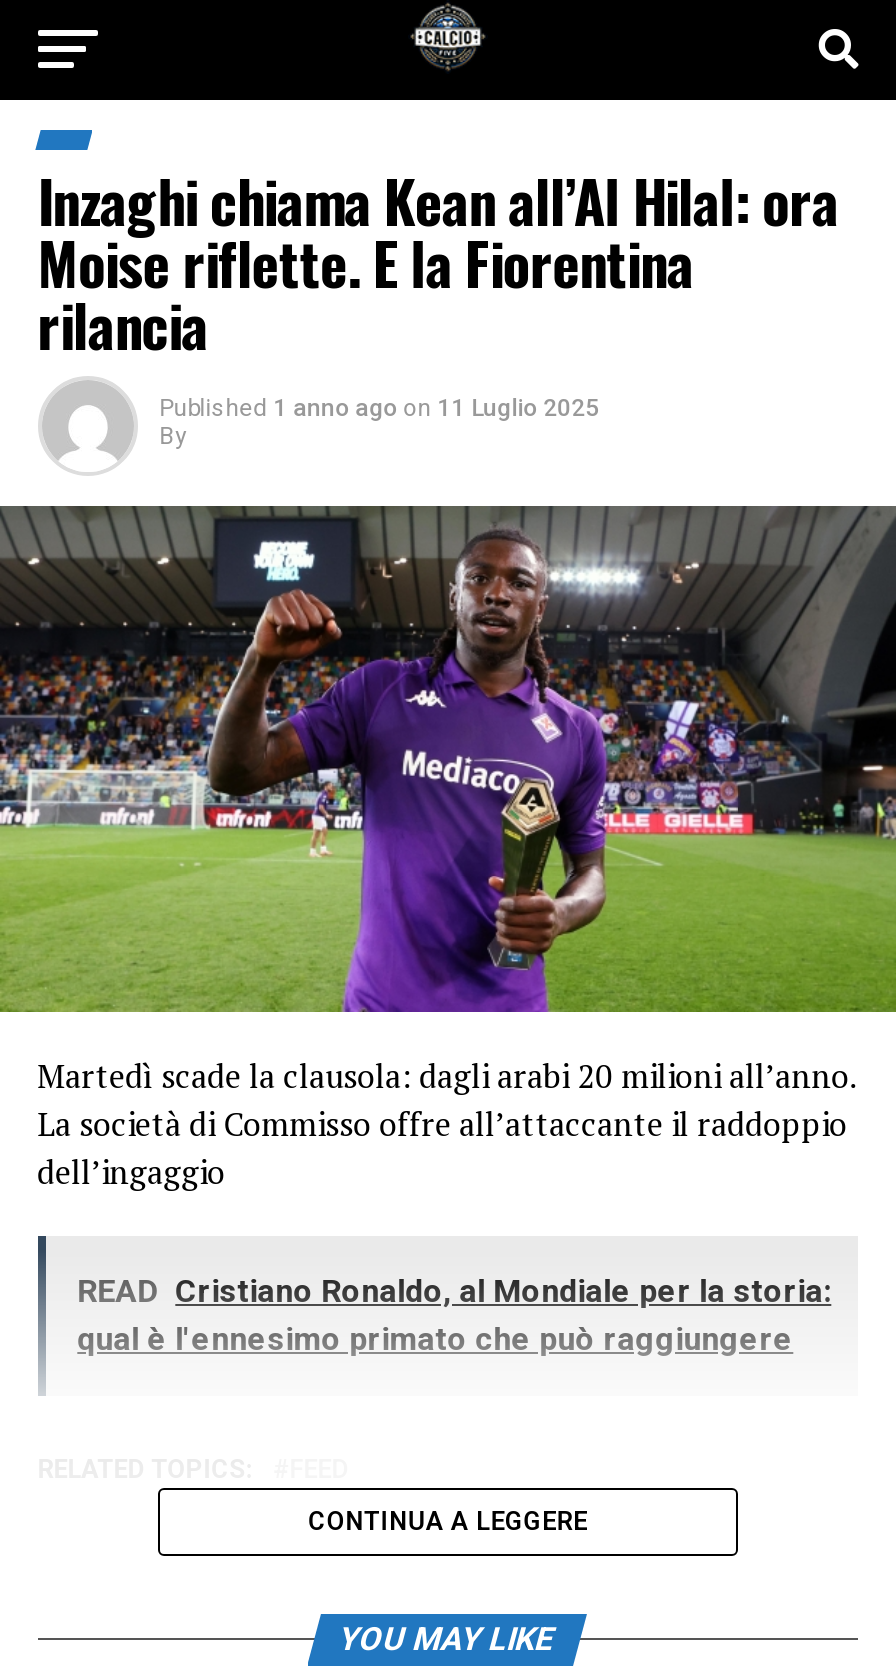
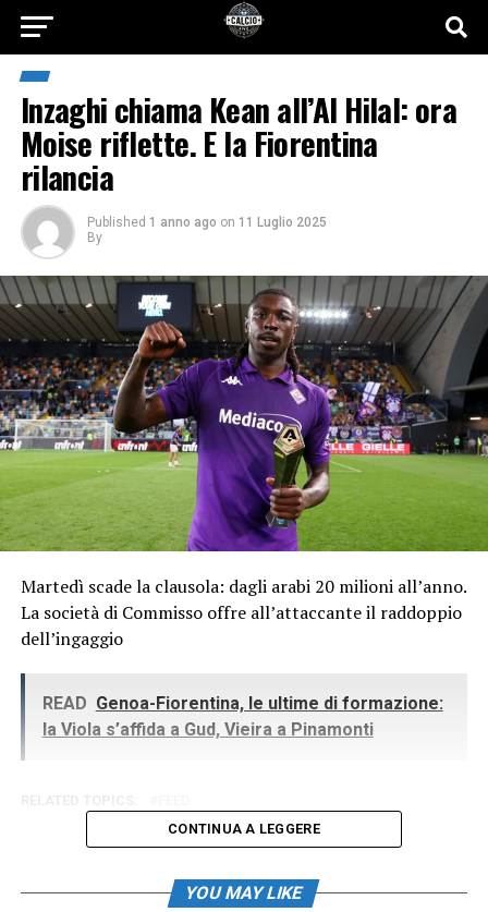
- READ Cristiano Ronaldo, al Mondiale per la storia:
- qual è l'ennesimo primato che può raggiungere
+ READ Genoa-Fiorentina, le ultime di formazione:
+ la Viola s’affida a Gud, Vieira a Pinamonti
